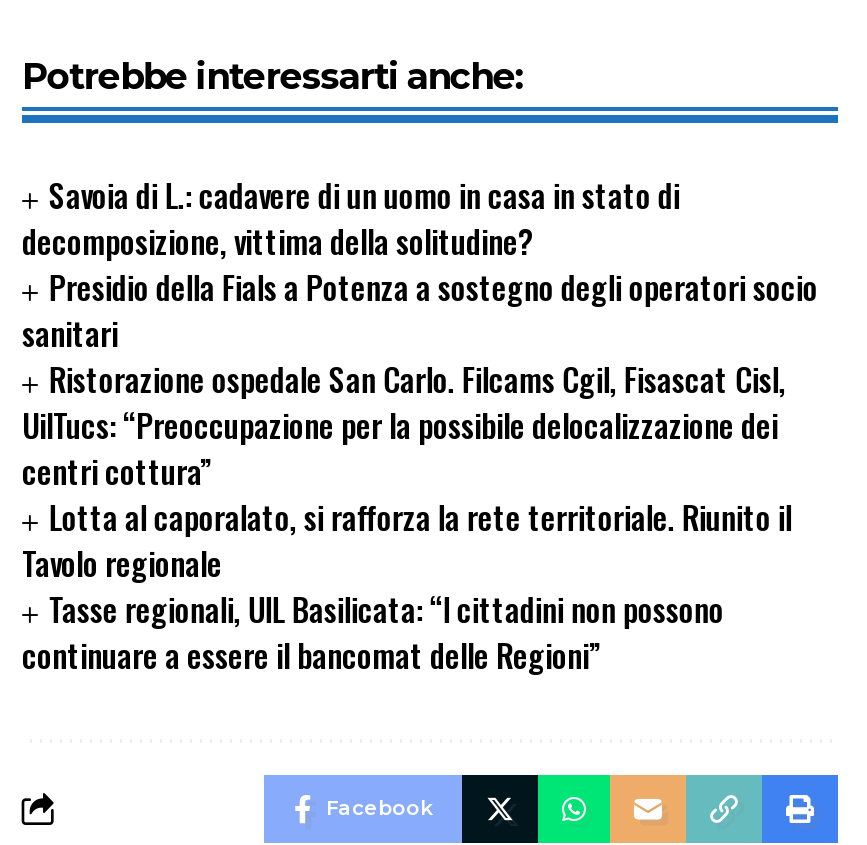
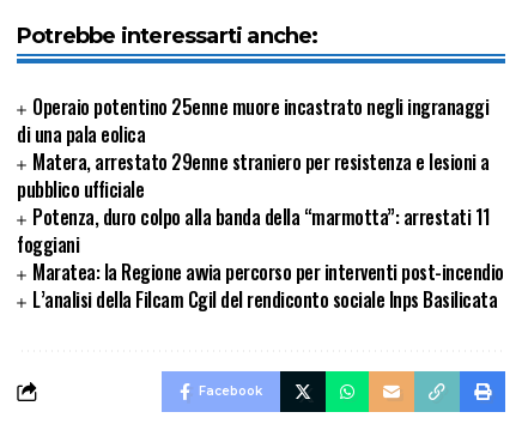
- Savoia di L.: cadavere di un uomo in casa in stato di
- decomposizione, vittima della solitudine?
- Presidio della Fials a Potenza a sostegno degli operatori socio
- sanitari
- Ristorazione ospedale San Carlo. Filcams Cgil, Fisascat Cisl,
- UilTucs: “Preoccupazione per la possibile delocalizzazione dei
- centri cottura”
- Lotta al caporalato, si rafforza la rete territoriale. Riunito il
- Tavolo regionale
- Tasse regionali, UIL Basilicata: “I cittadini non possono
- continuare a essere il bancomat delle Regioni”
+ Operaio potentino 25enne muore incastrato negli ingranaggi
+ di una pala eolica
+ Matera, arrestato 29enne straniero per resistenza e lesioni a
+ pubblico ufficiale
+ Potenza, duro colpo alla banda della “marmotta”: arrestati 11
+ foggiani
+ Maratea: la Regione avvia percorso per interventi post-incendio
+ L’analisi della Filcam Cgil del rendiconto sociale Inps Basilicata
